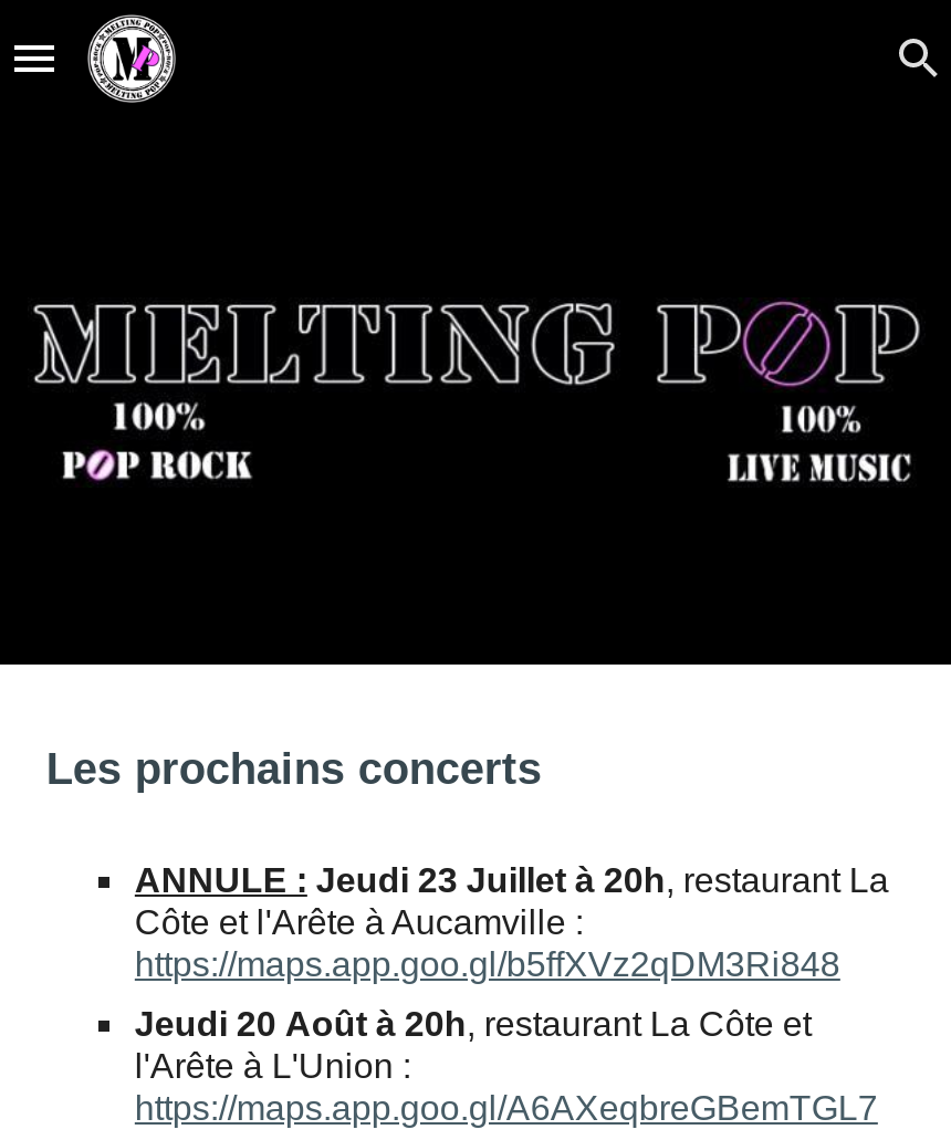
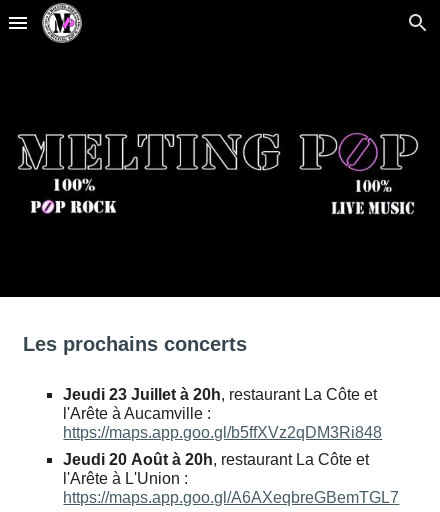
- ANNULE : Jeudi 23 Juillet à 20h, restaurant La
- Côte et l'Arête à Aucamville :
+ Jeudi 23 Juillet à 20h, restaurant La Côte et
+ l'Arête à Aucamville :
